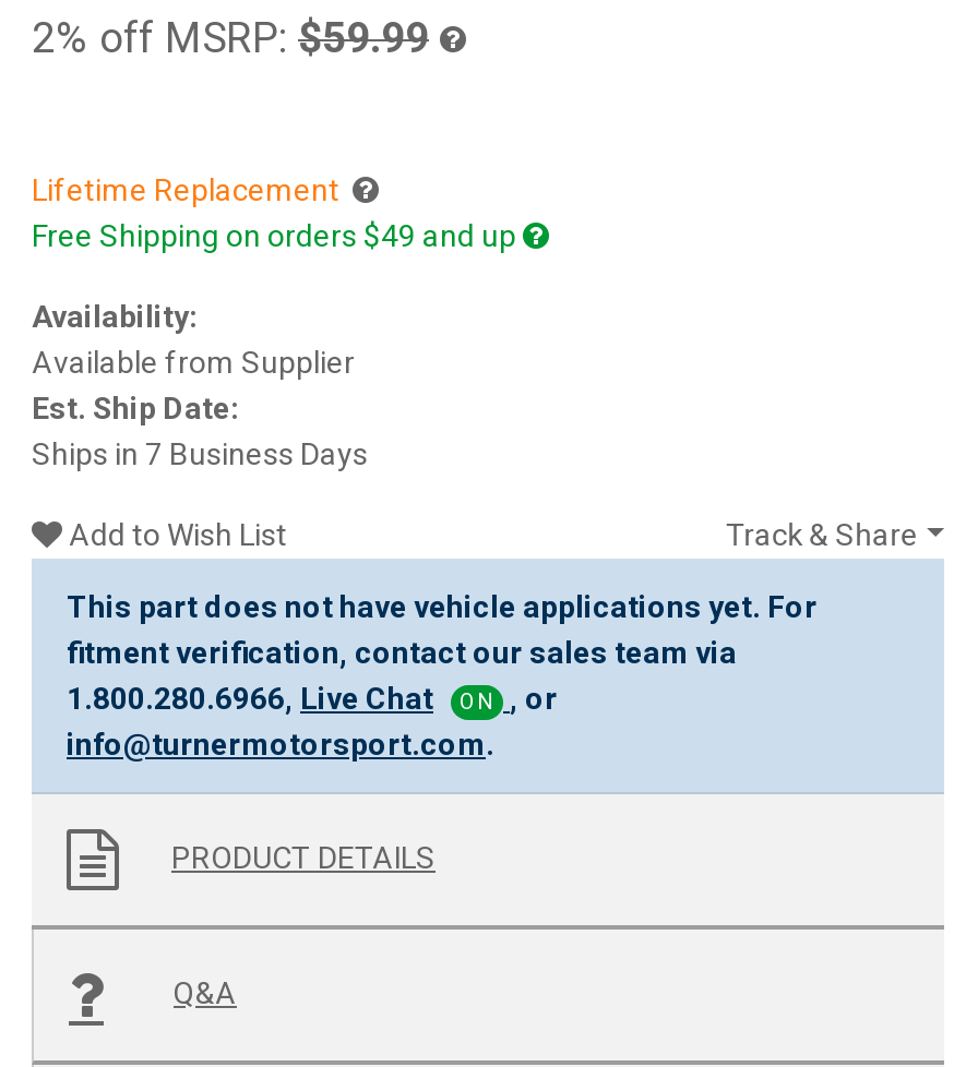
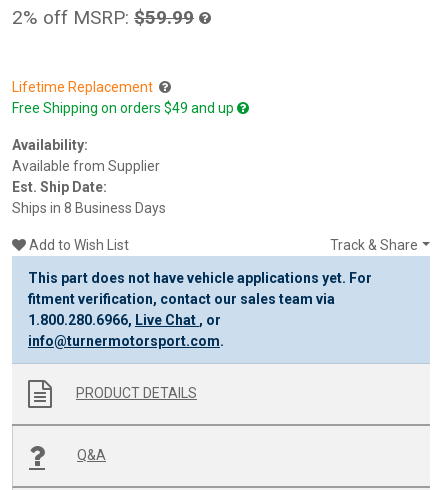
- Ships in 7 Business Days
+ Ships in 8 Business Days
